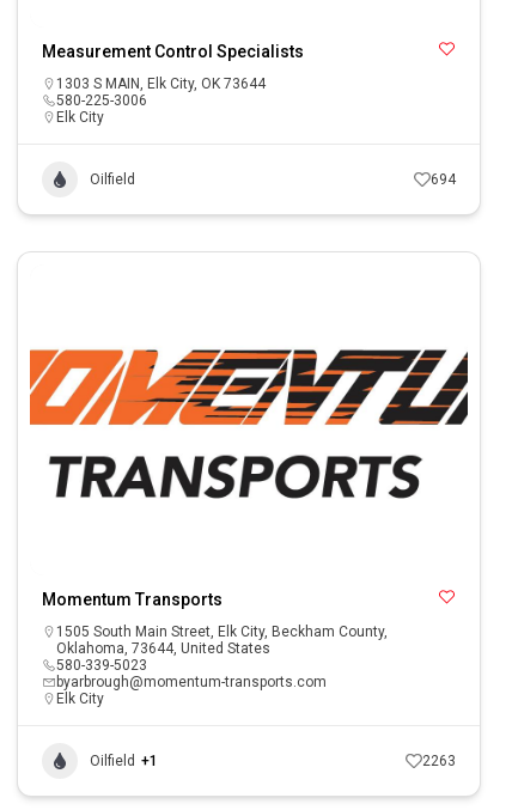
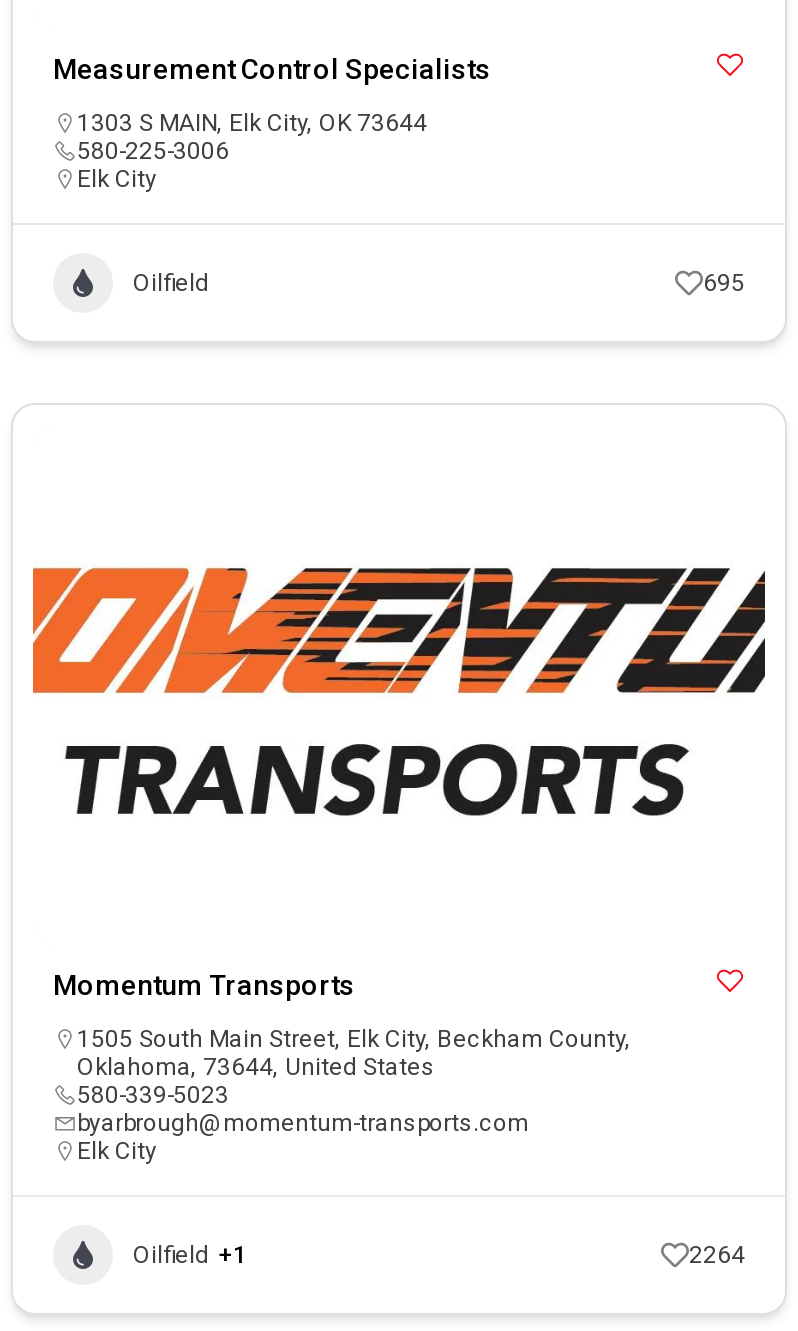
- 694
+ 695

- 2263
+ 2264
